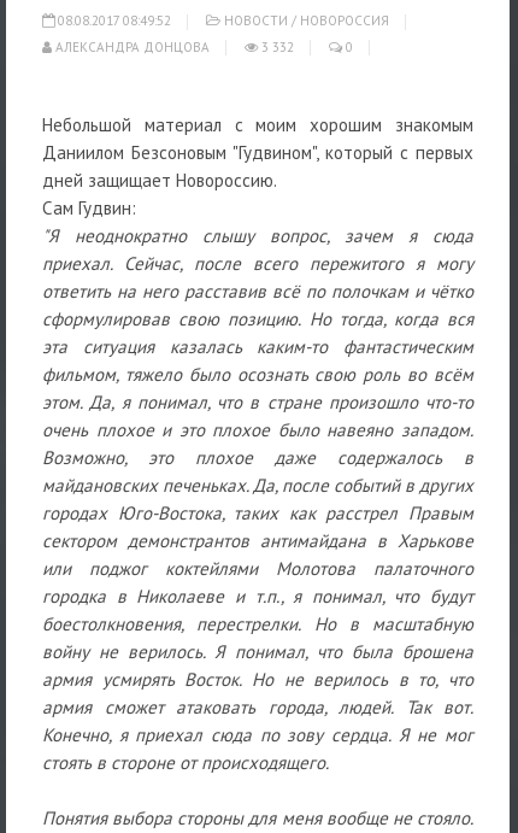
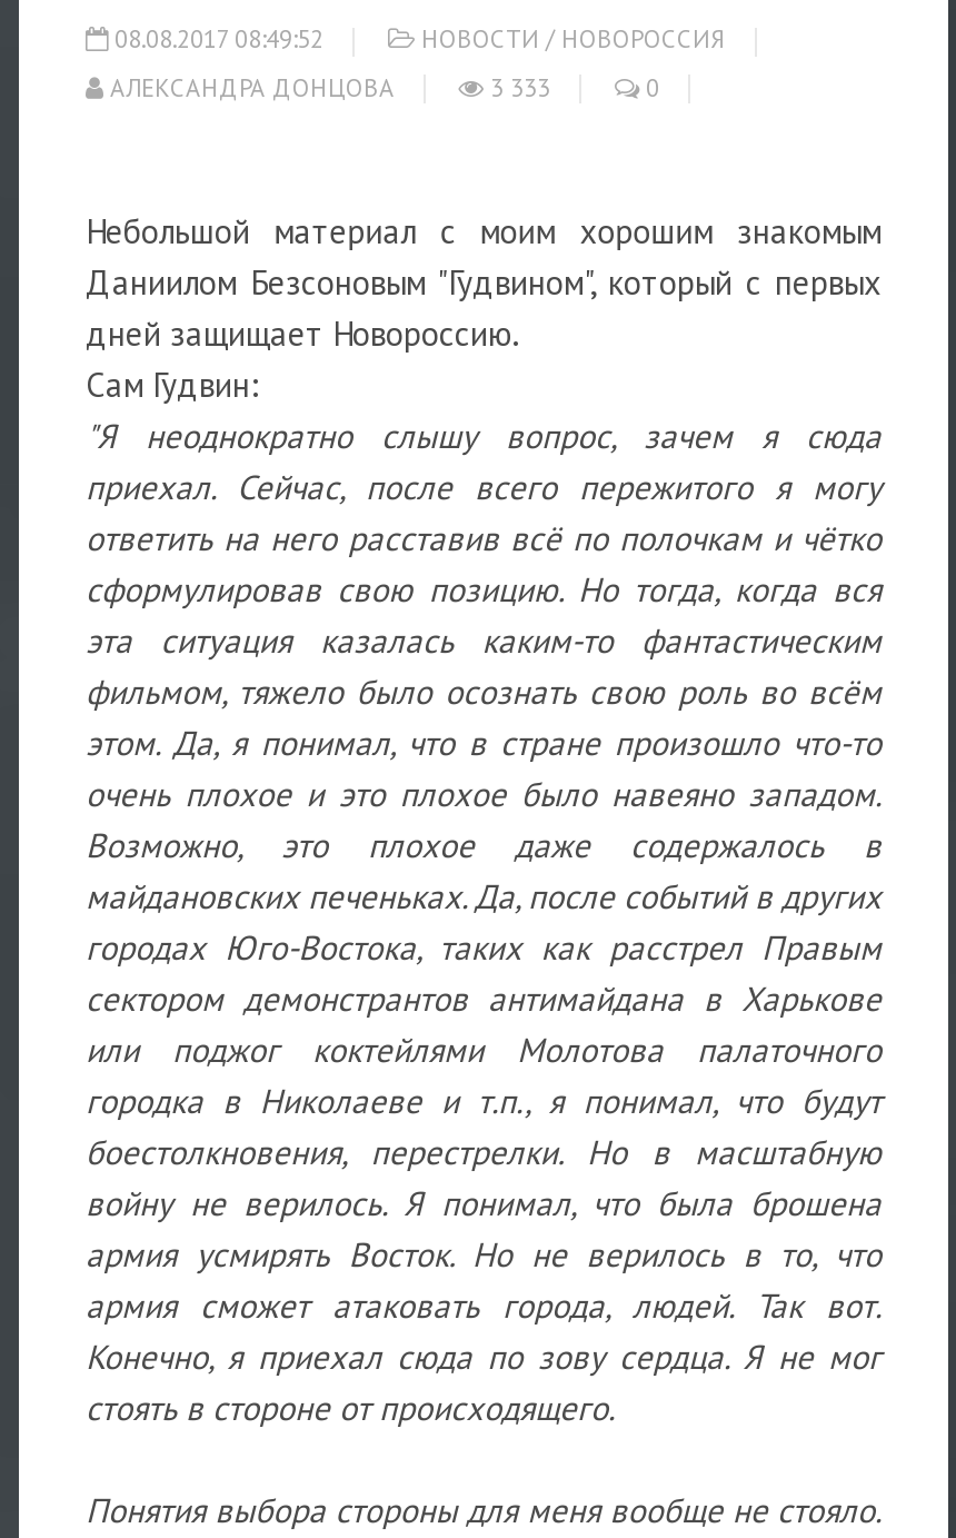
- 3 332
+ 3 333
